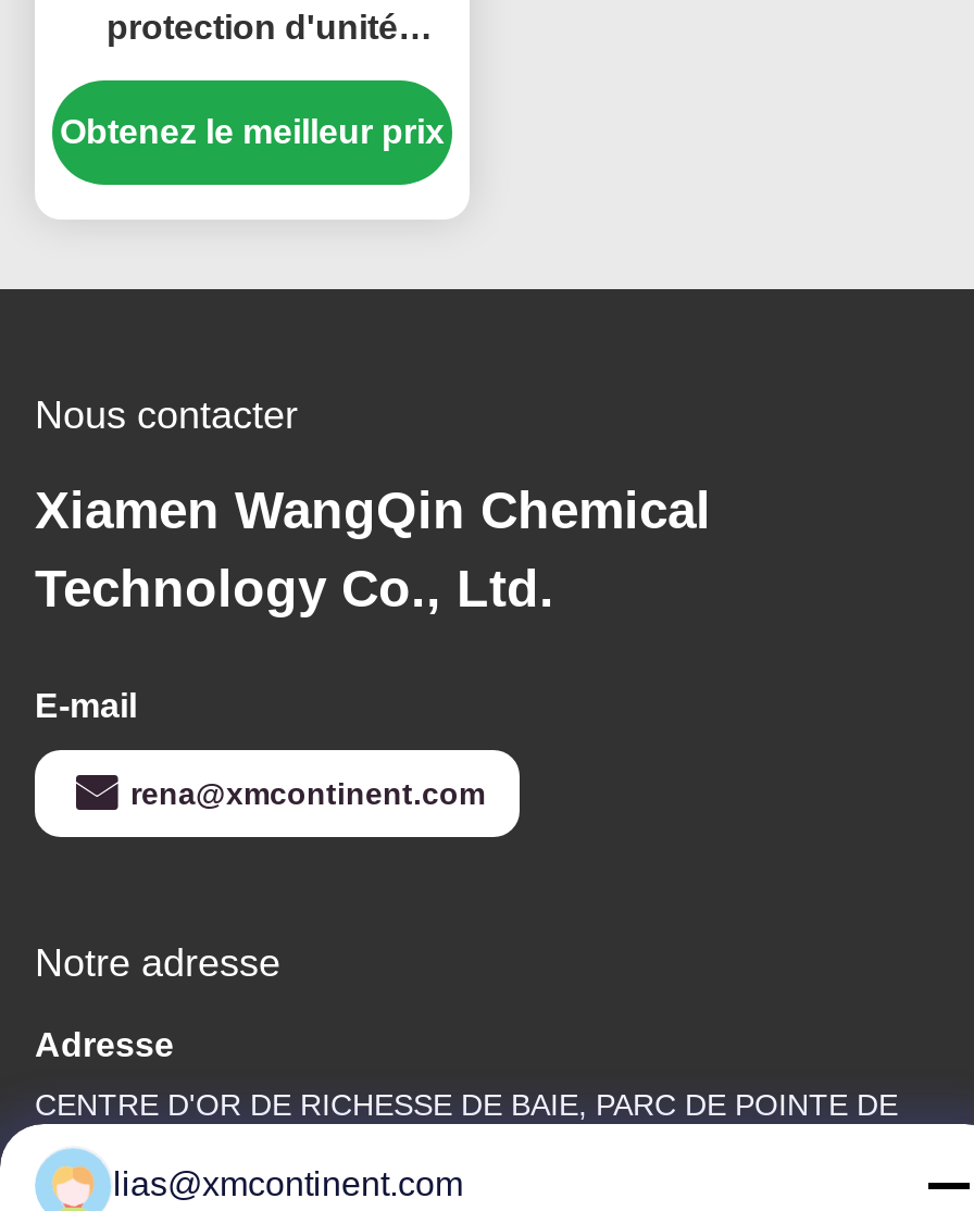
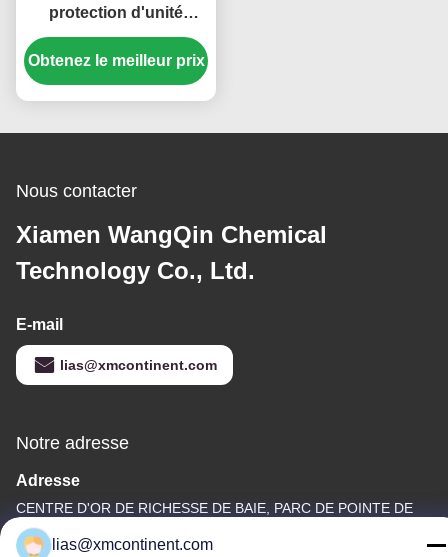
- rena@xmcontinent.com
+ lias@xmcontinent.com
